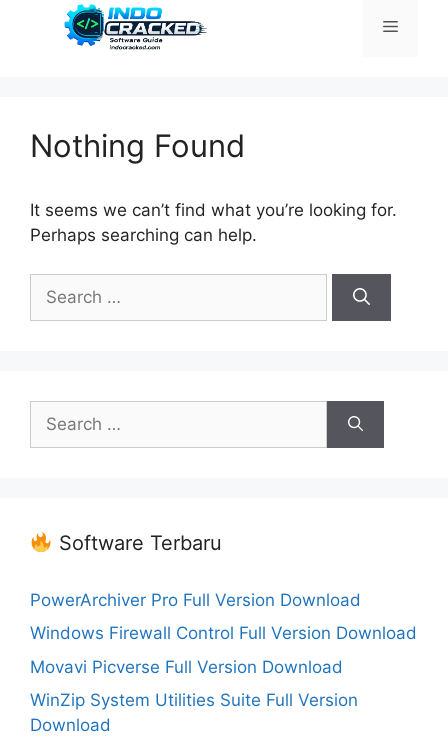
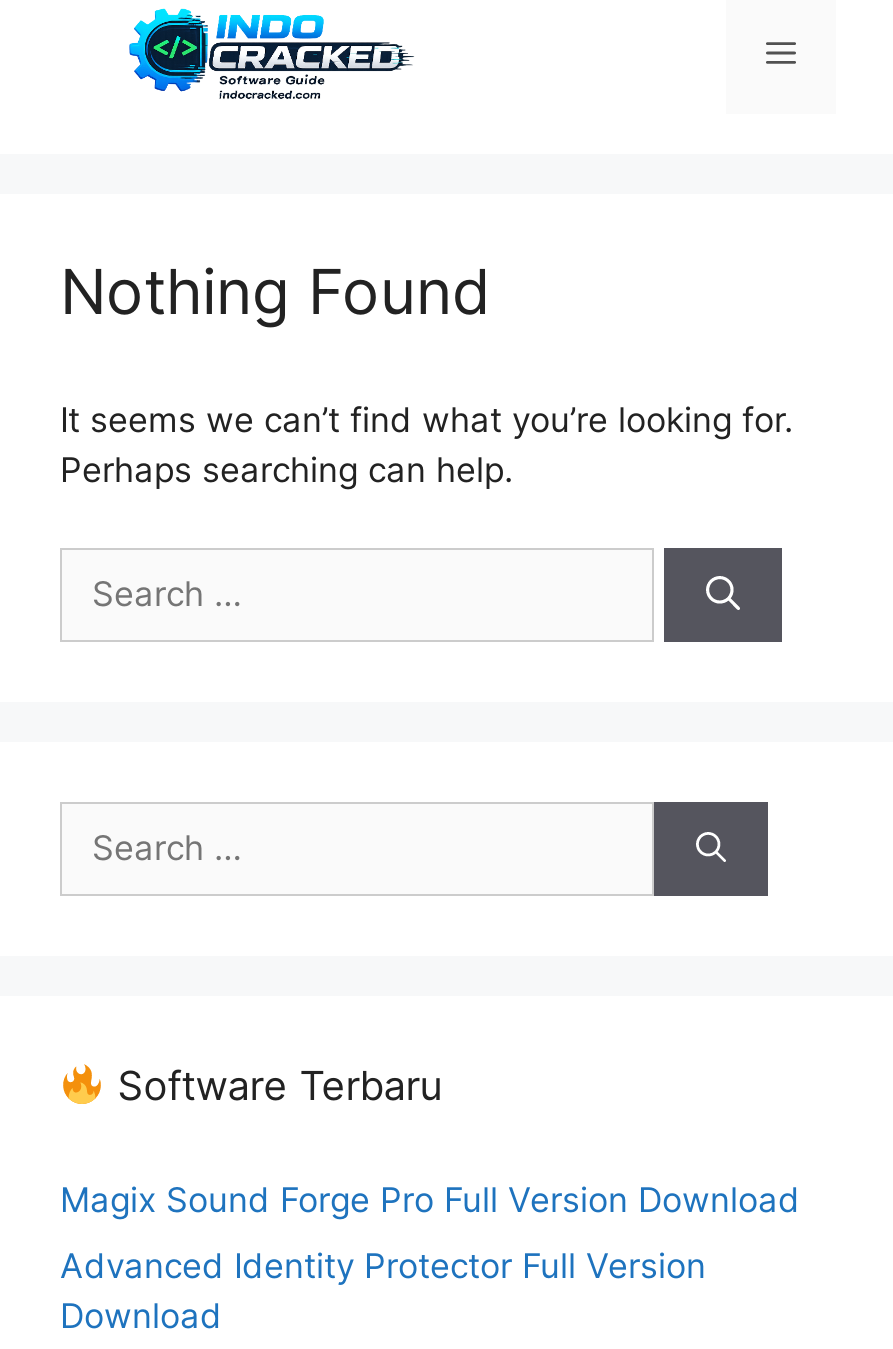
- PowerArchiver Pro Full Version Download
- Windows Firewall Control Full Version Download
- Movavi Picverse Full Version Download
- WinZip System Utilities Suite Full Version
+ Magix Sound Forge Pro Full Version Download
+ Advanced Identity Protector Full Version
